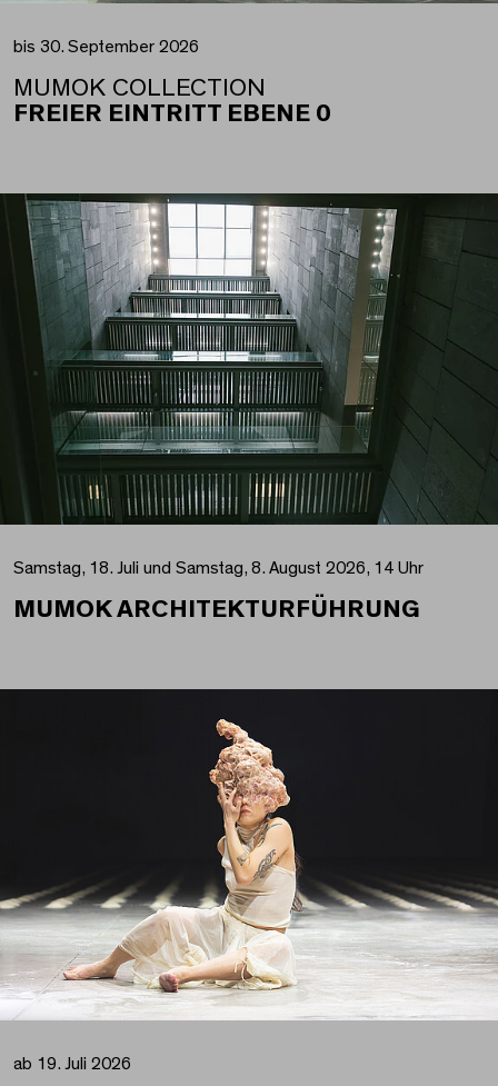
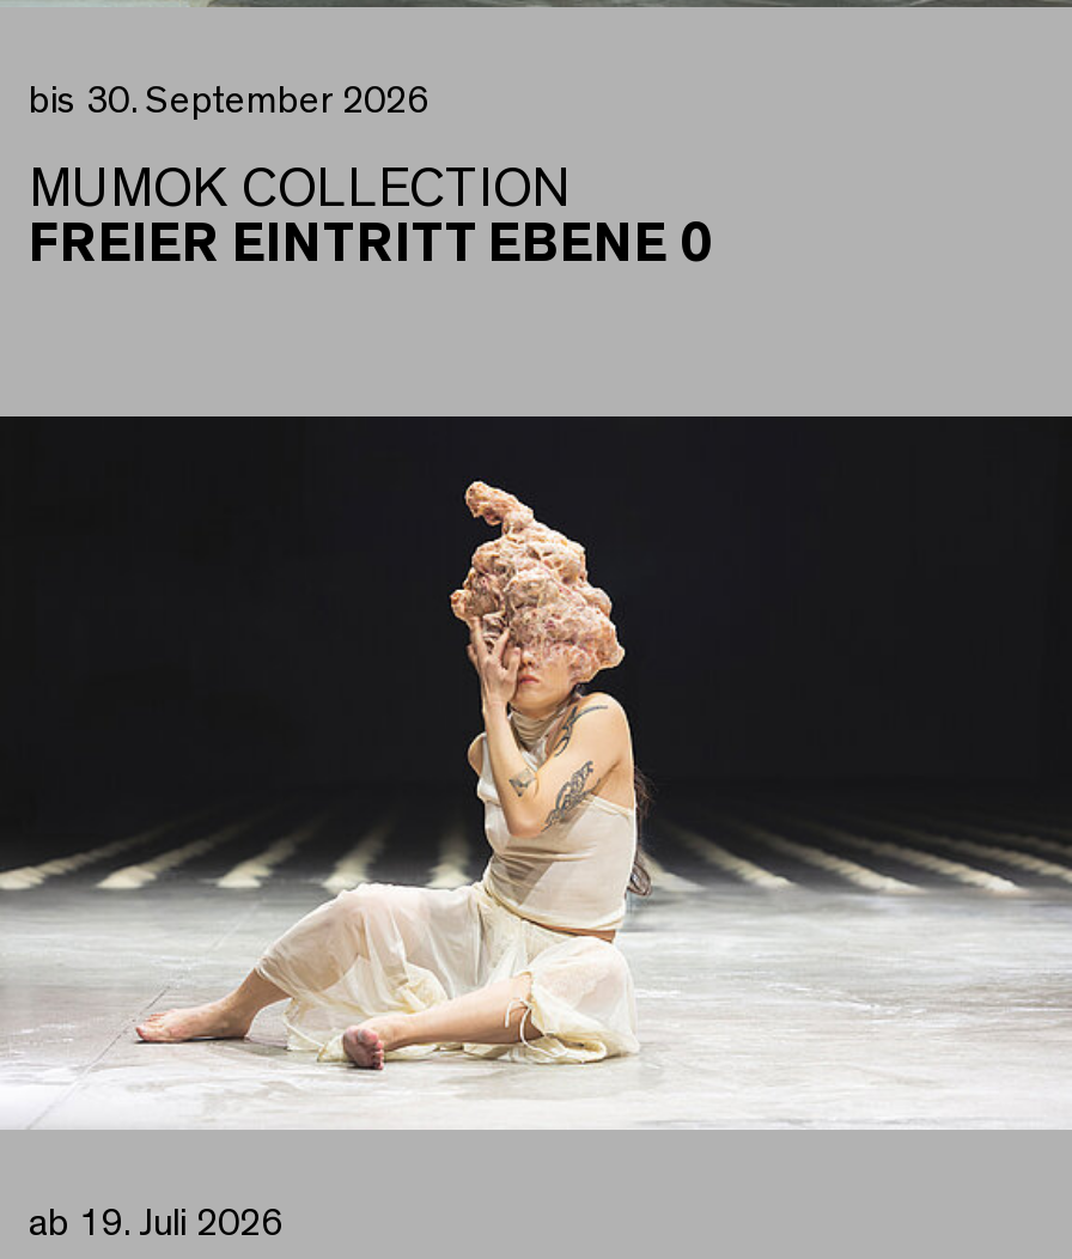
- [image]
- Samstag, 18. Juli und Samstag, 8. August 2026, 14 Uhr
- MUMOK ARCHITEKTURFÜHRUNG
